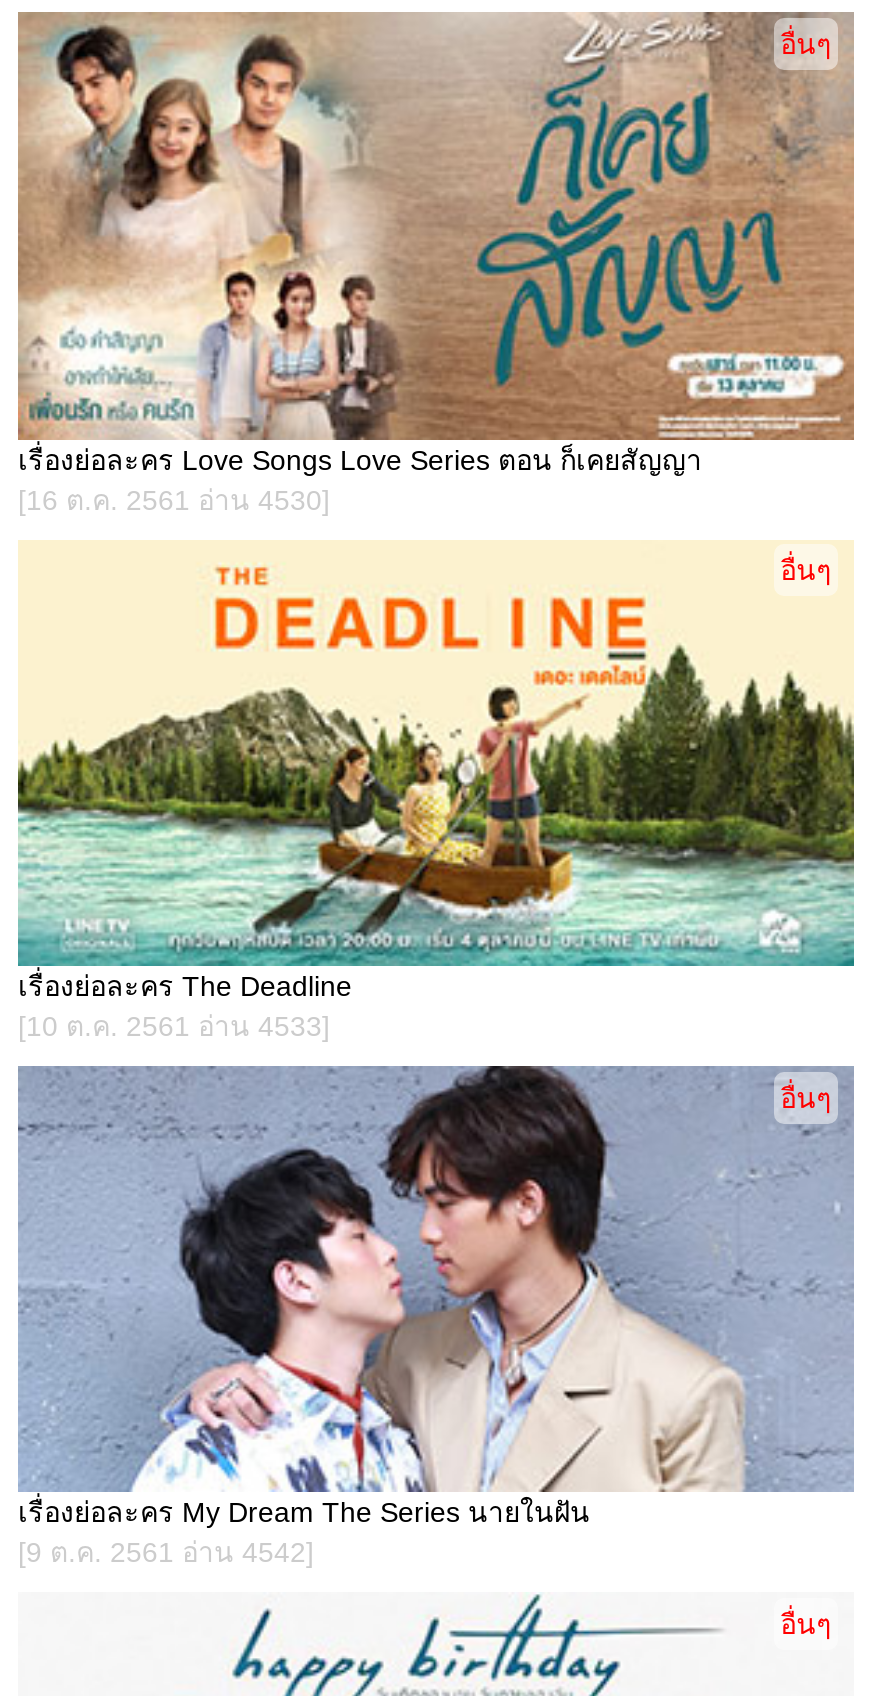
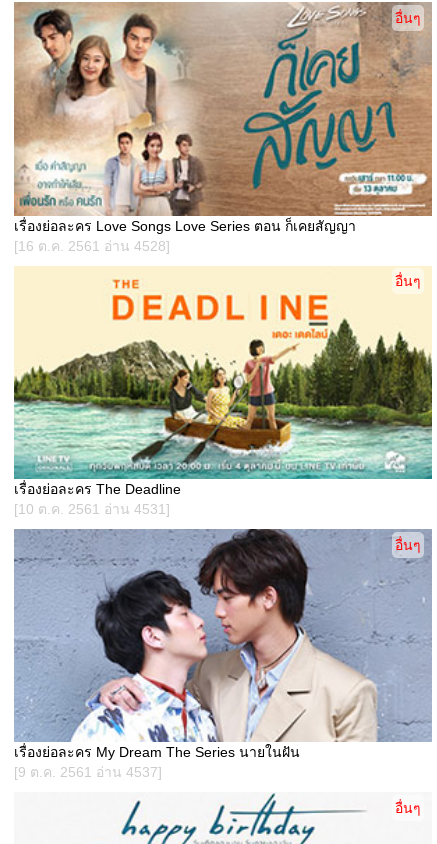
- [16 ต.ค. 2561 อ่าน 4530]
+ [16 ต.ค. 2561 อ่าน 4528]

- [10 ต.ค. 2561 อ่าน 4533]
+ [10 ต.ค. 2561 อ่าน 4531]

- [9 ต.ค. 2561 อ่าน 4542]
+ [9 ต.ค. 2561 อ่าน 4537]
